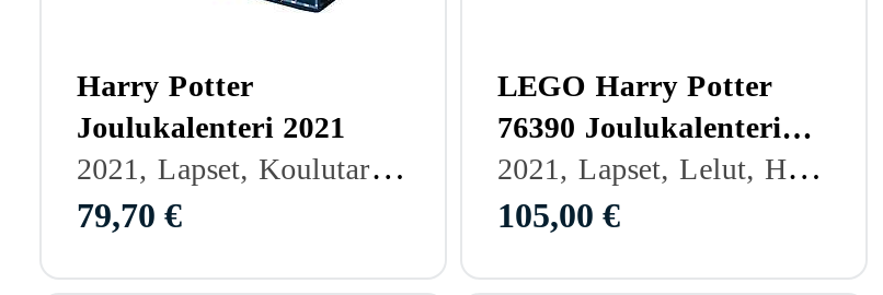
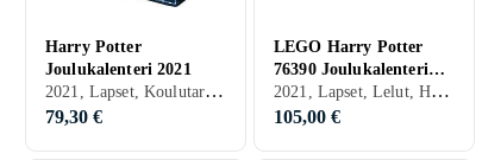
- 79,70 €
+ 79,30 €
